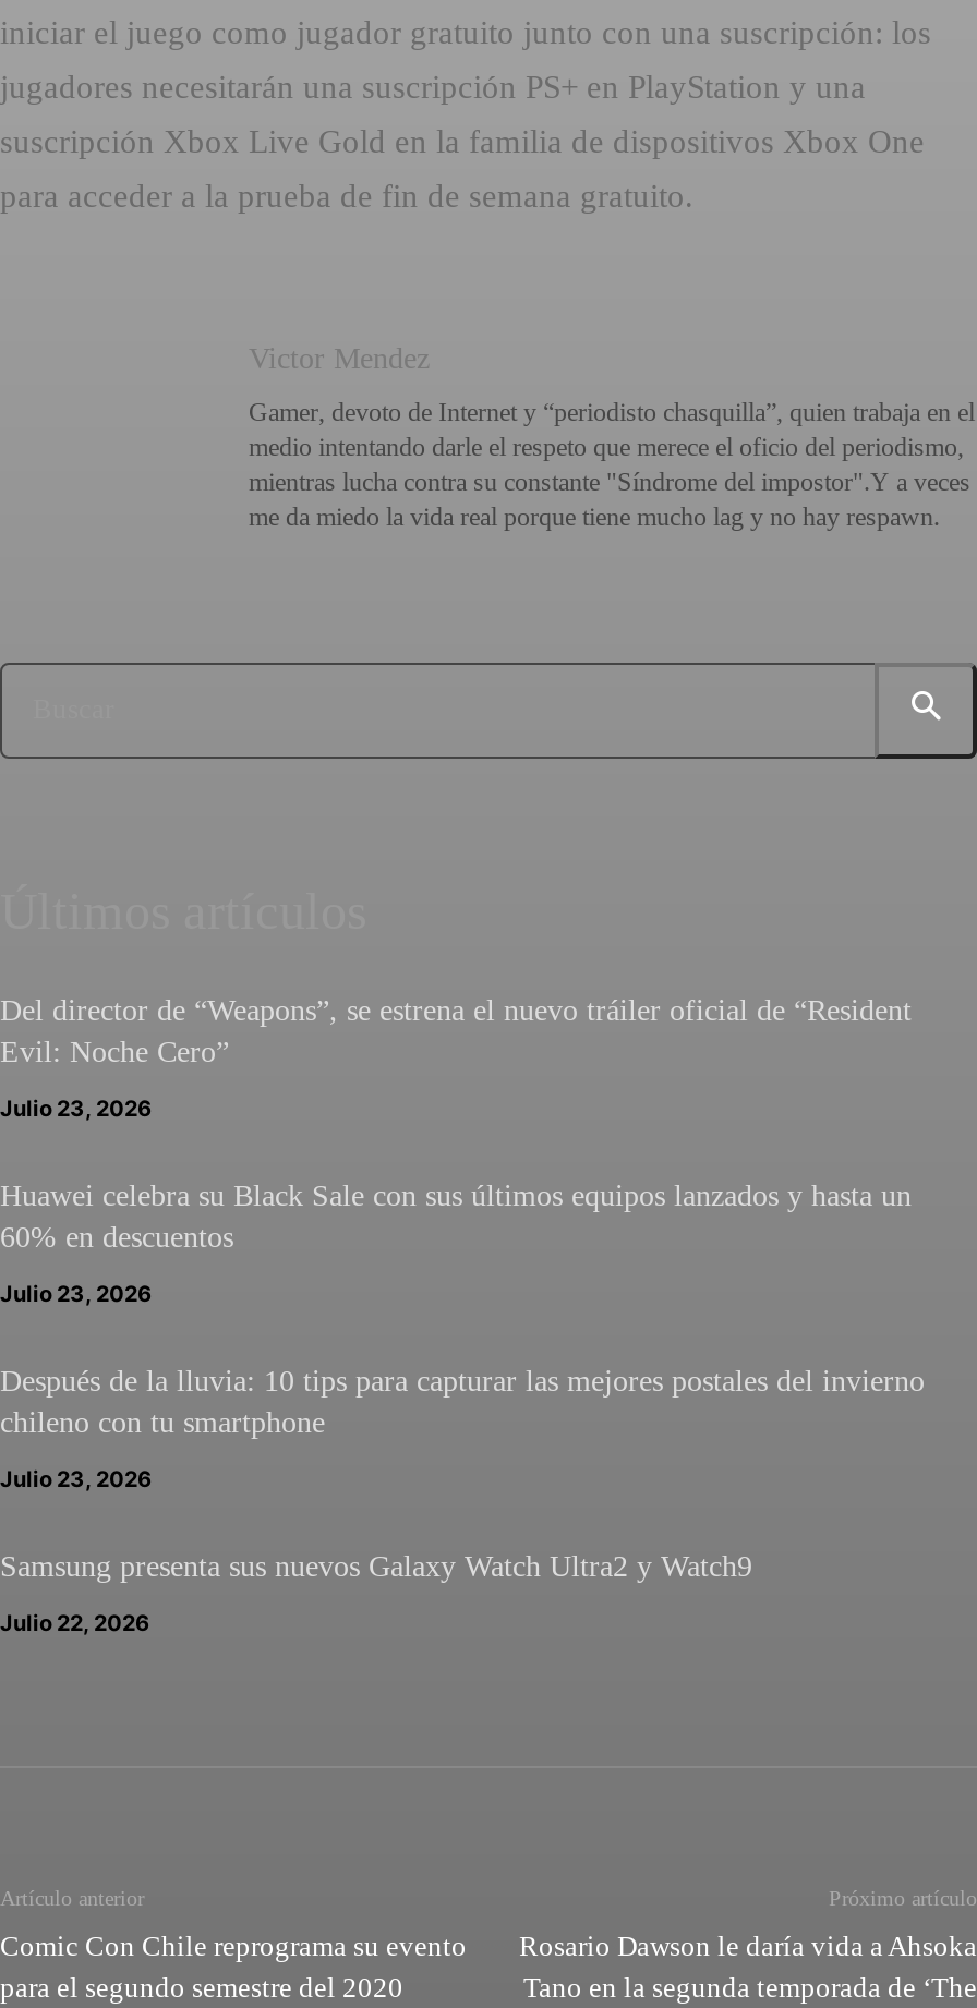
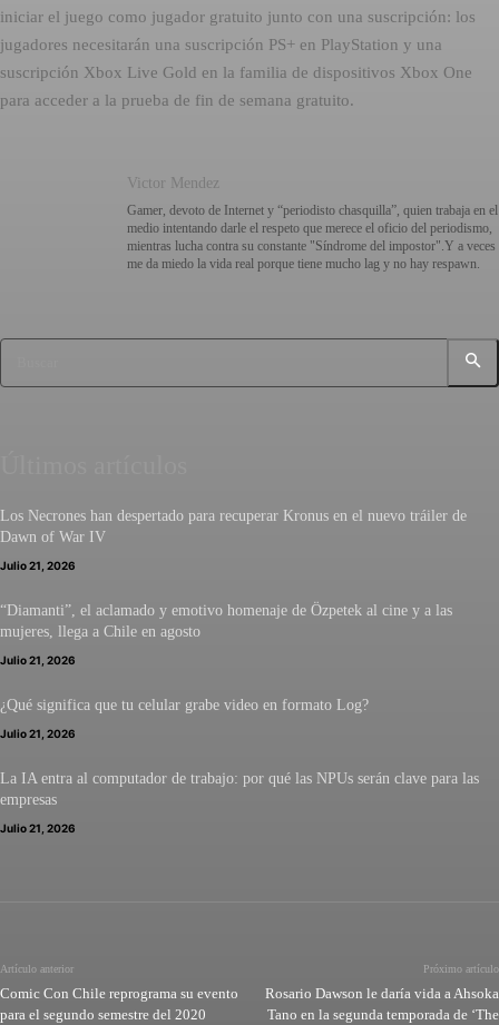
- Del director de “Weapons”, se estrena el nuevo tráiler oficial de “Resident
- Evil: Noche Cero”
+ Los Necrones han despertado para recuperar Kronus en el nuevo tráiler de
+ Dawn of War IV

- Julio 23, 2026
+ Julio 21, 2026

- Huawei celebra su Black Sale con sus últimos equipos lanzados y hasta un
- 60% en descuentos
+ “Diamanti”, el aclamado y emotivo homenaje de Özpetek al cine y a las
+ mujeres, llega a Chile en agosto

- Julio 23, 2026
+ Julio 21, 2026

- Después de la lluvia: 10 tips para capturar las mejores postales del invierno
- chileno con tu smartphone
+ ¿Qué significa que tu celular grabe video en formato Log?

- Julio 23, 2026
+ Julio 21, 2026

- Samsung presenta sus nuevos Galaxy Watch Ultra2 y Watch9
+ La IA entra al computador de trabajo: por qué las NPUs serán clave para las
+ empresas

- Julio 22, 2026
+ Julio 21, 2026
